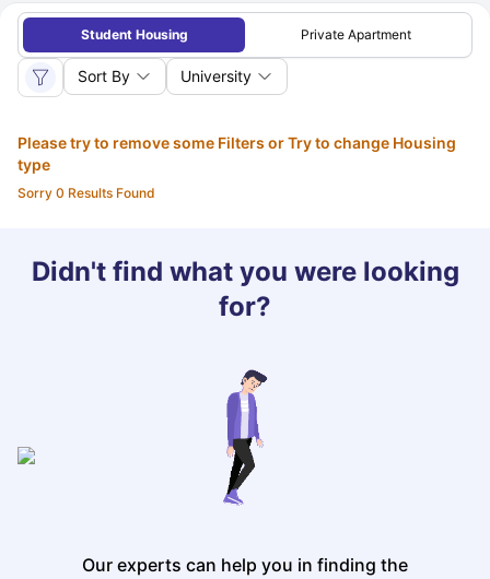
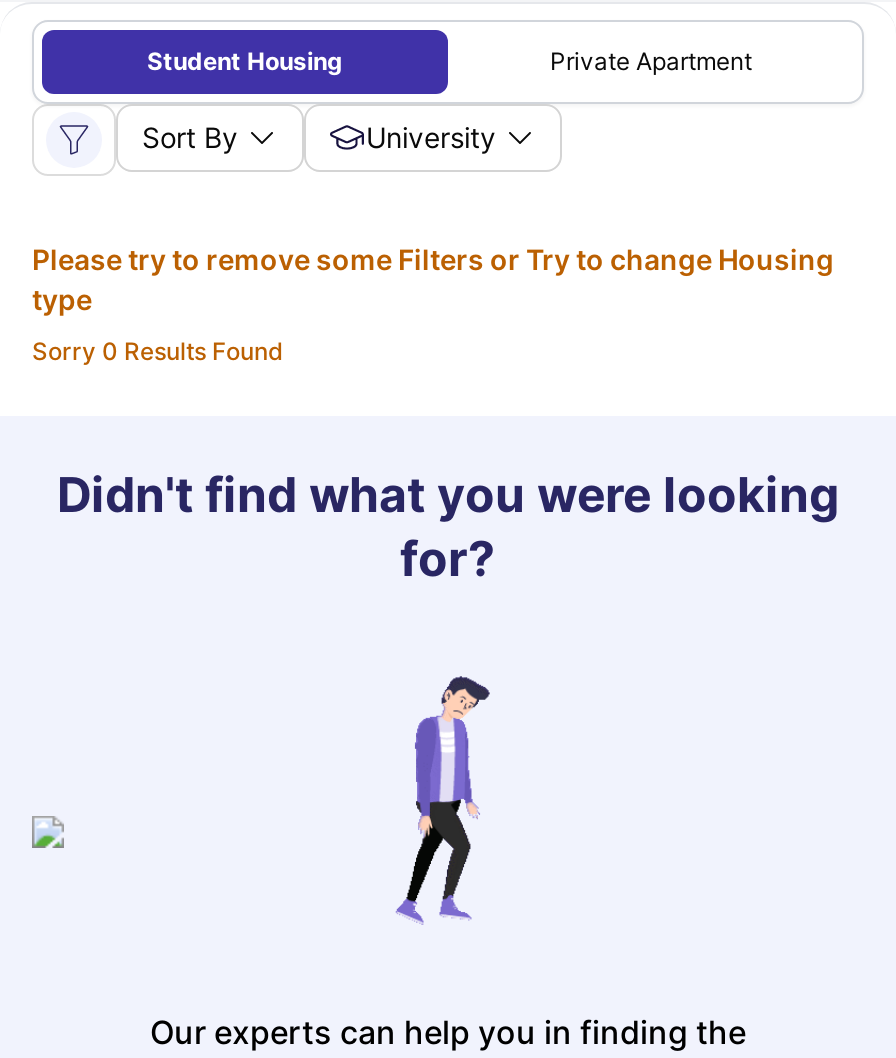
- [image]
+ [image]
